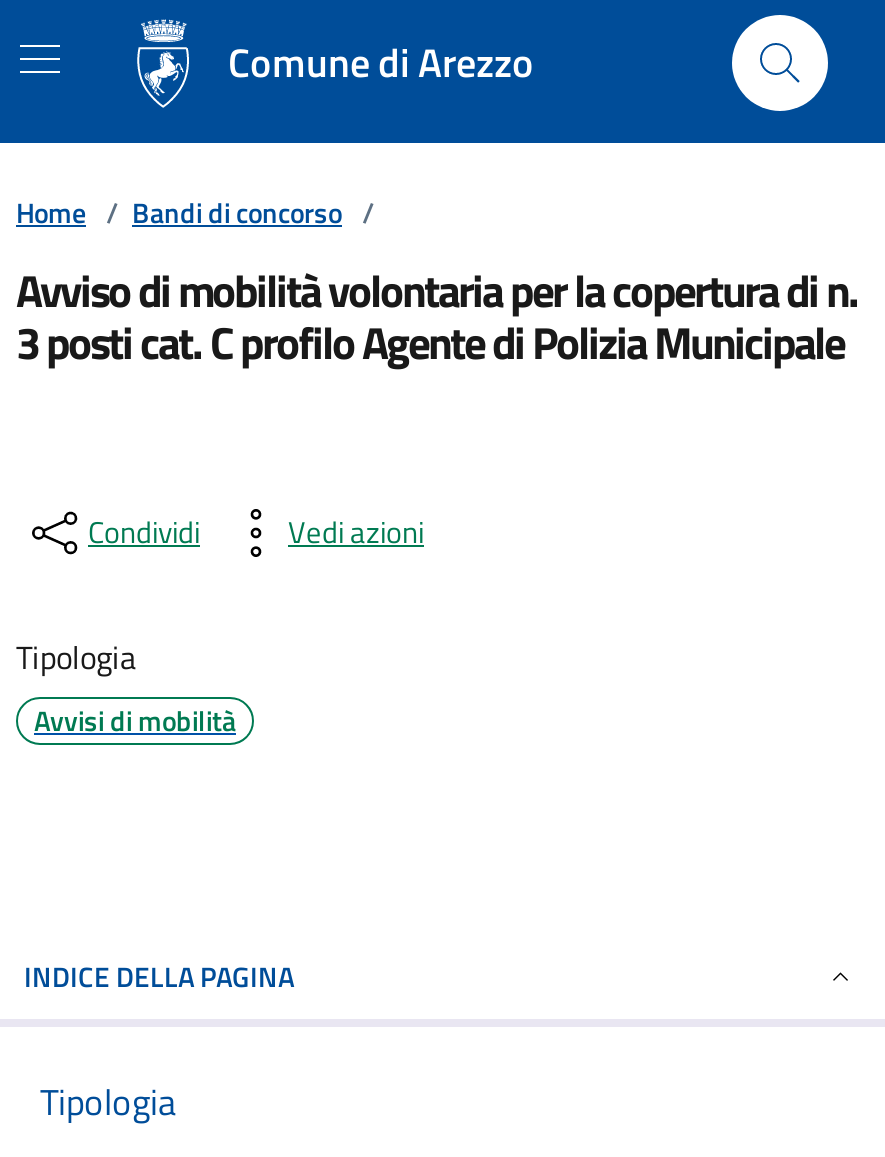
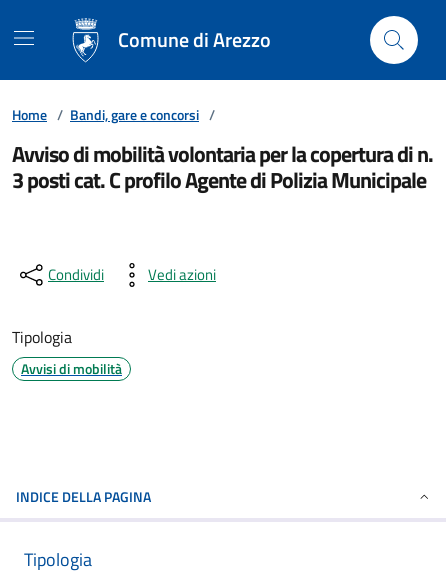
- Home / Bandi di concorso /
+ Home / Bandi, gare e concorsi /
